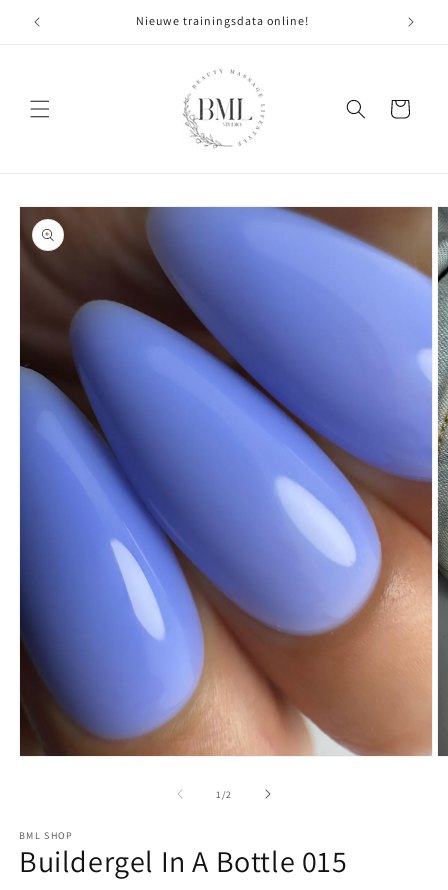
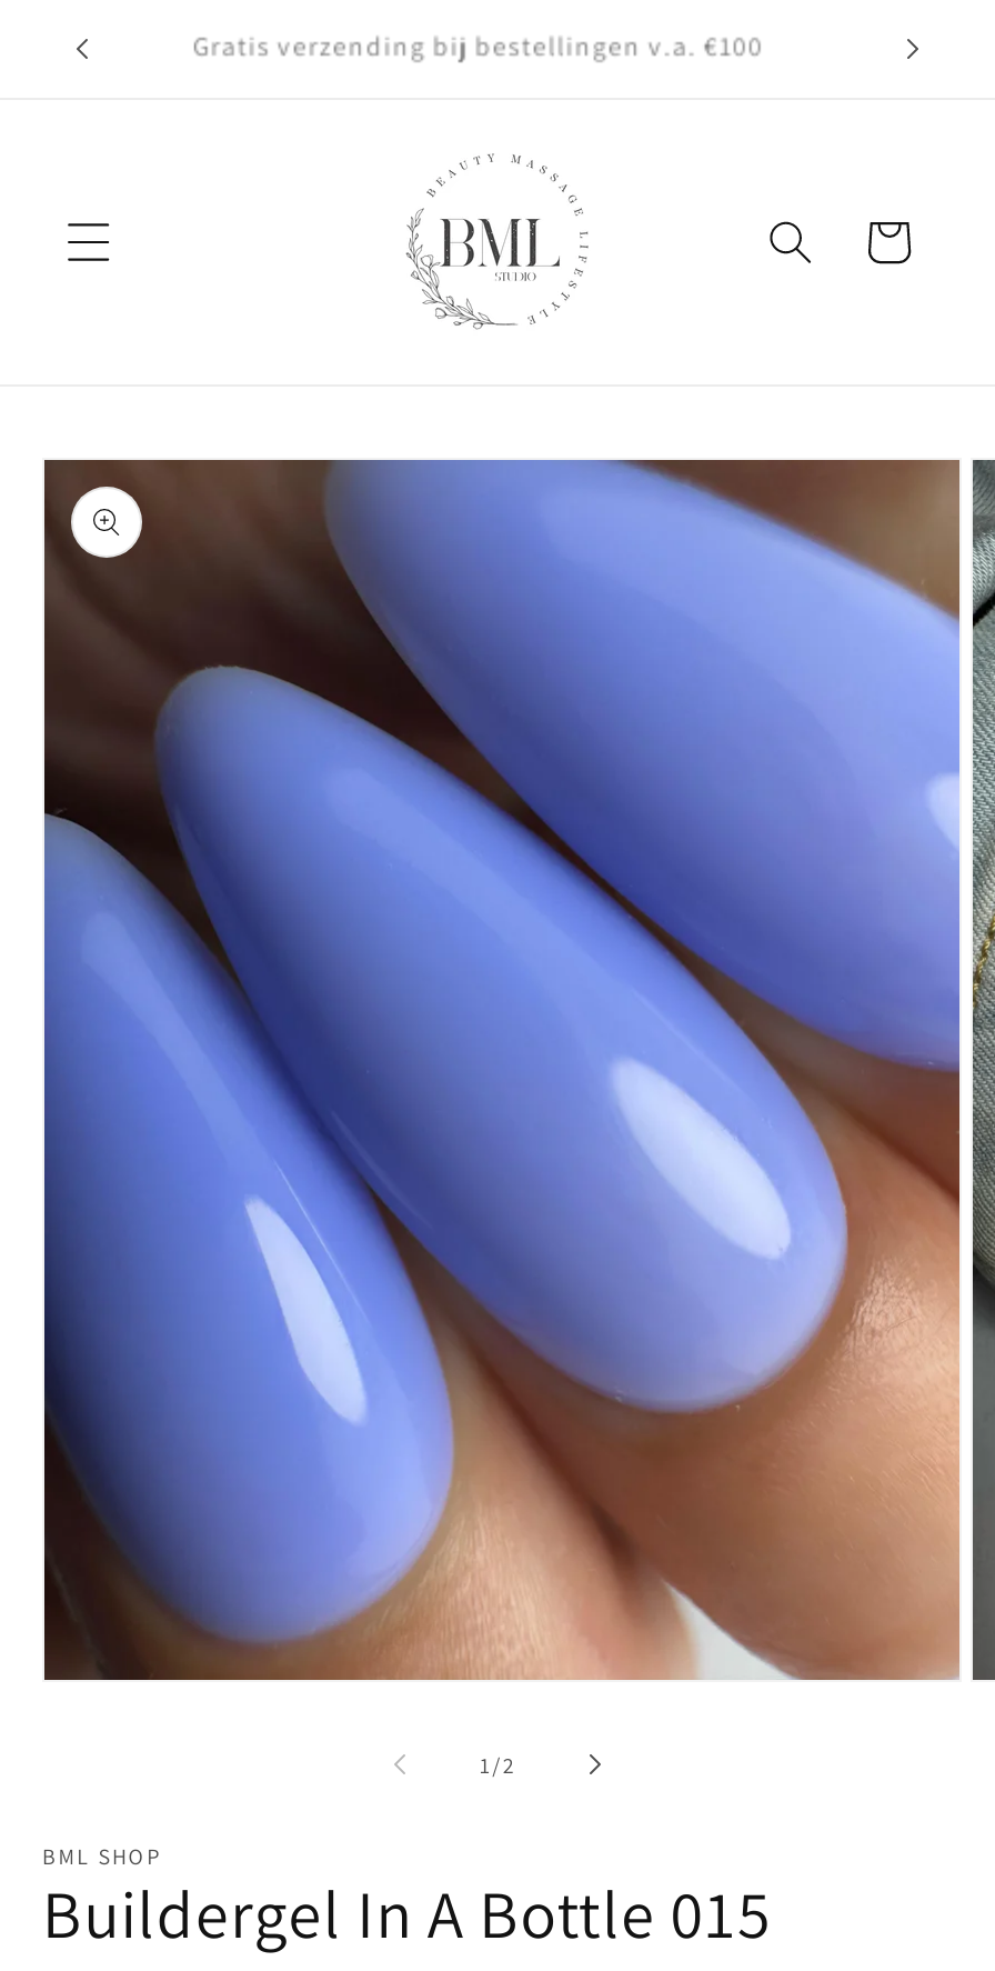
- Nieuwe trainingsdata online!
+ Gratis verzending bij bestellingen v.a. €100
